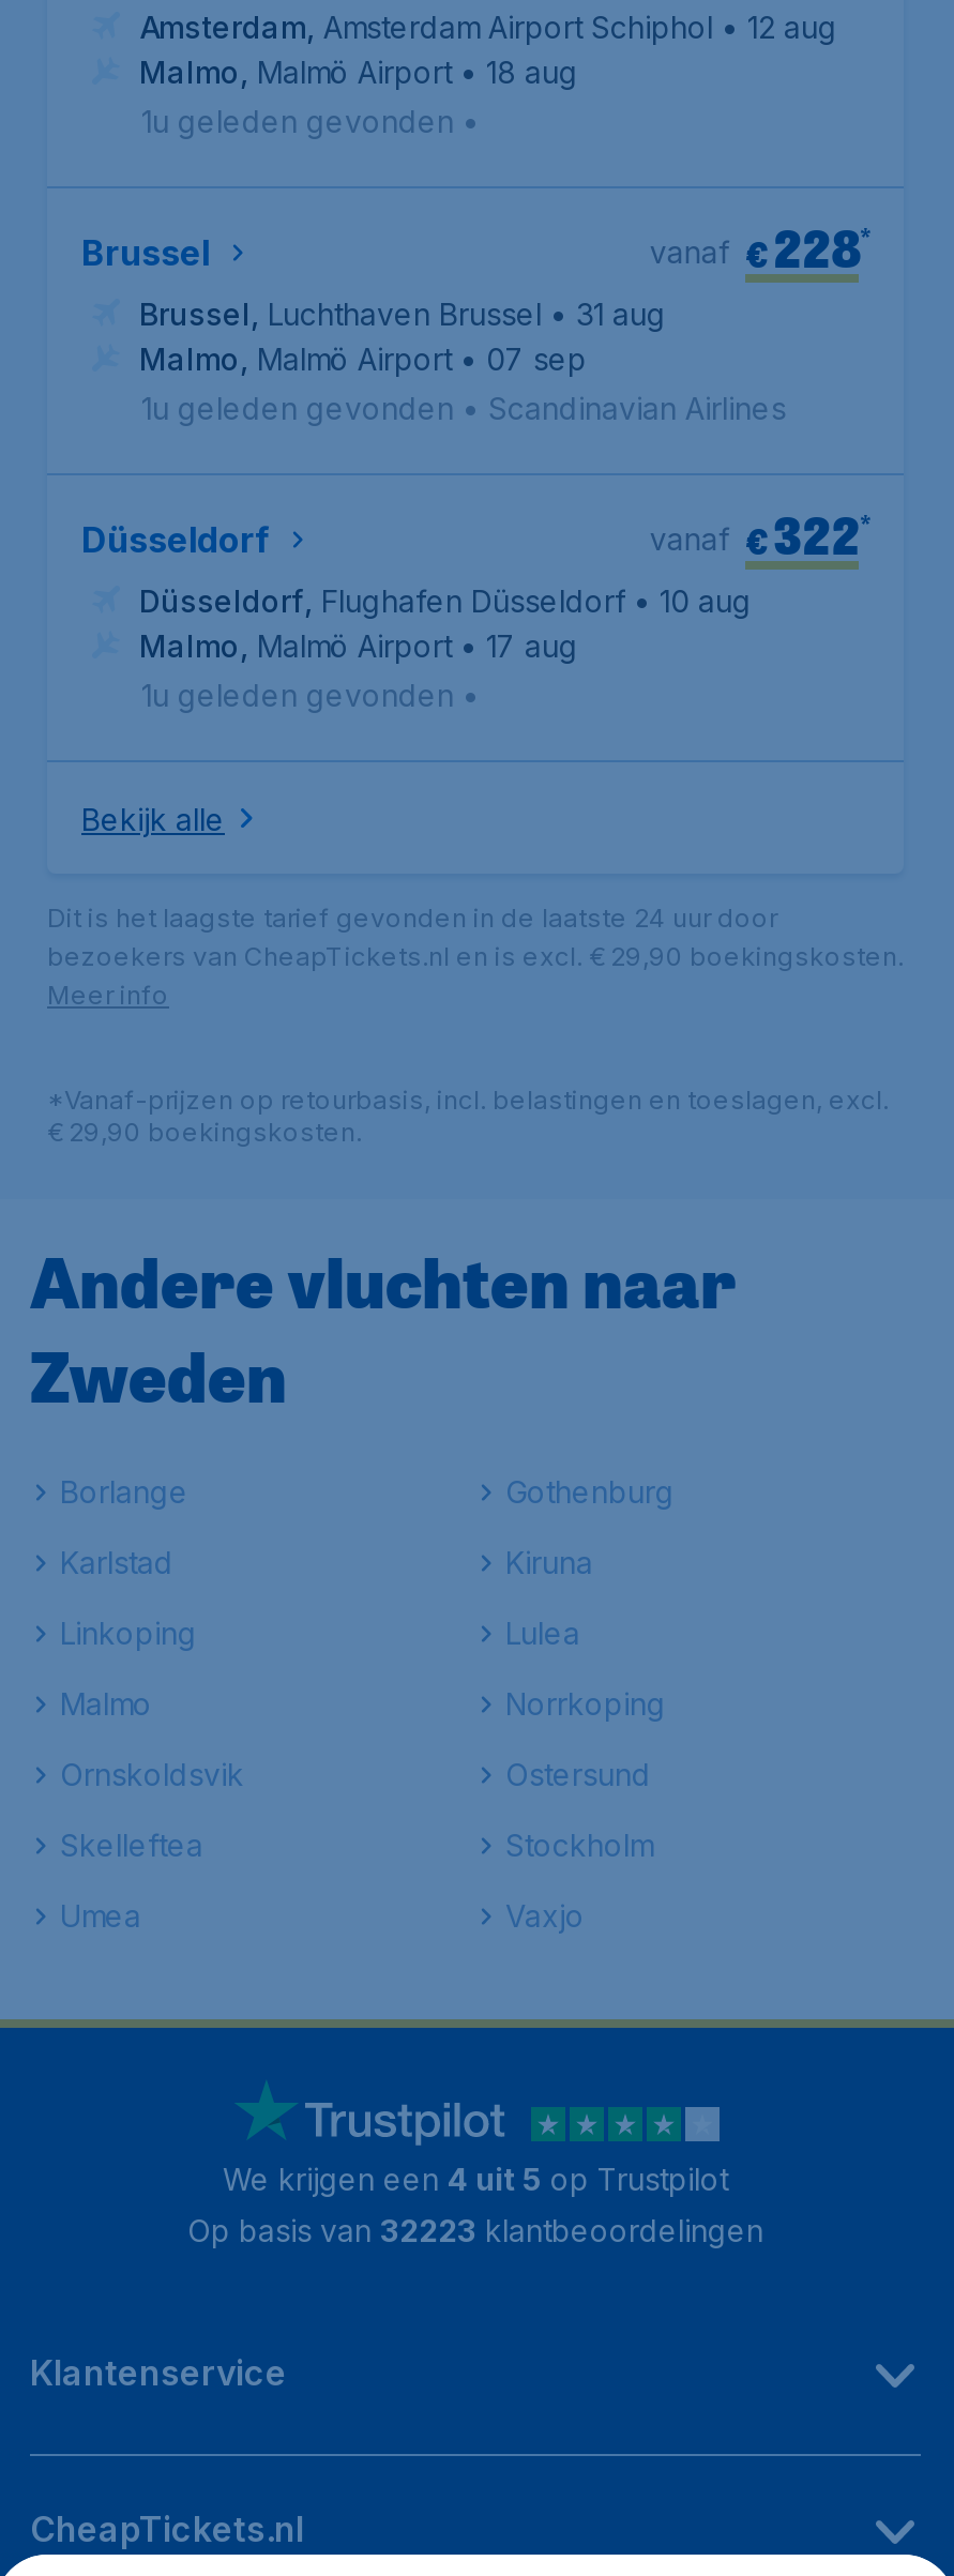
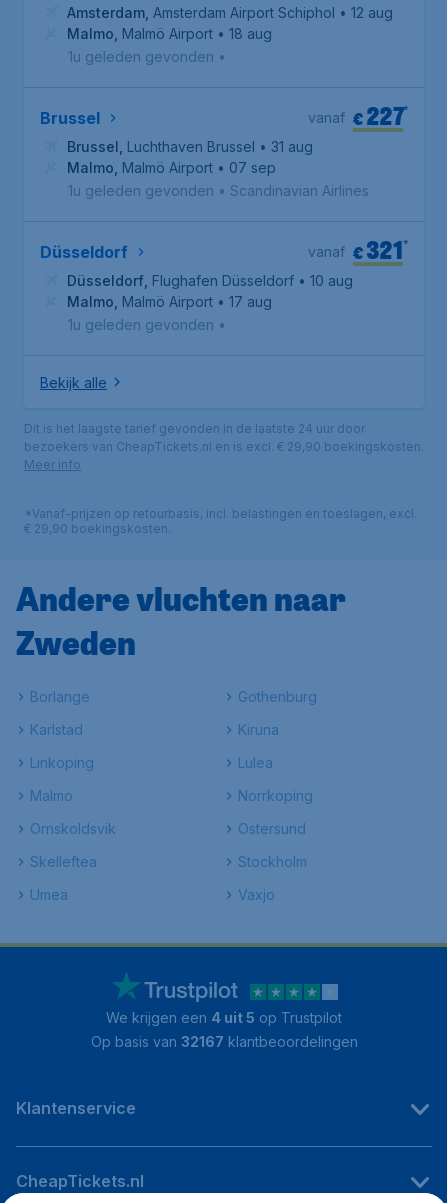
- vanaf € 228*
+ vanaf € 227*

- vanaf € 322*
+ vanaf € 321*

- Op basis van 32223 klantbeoordelingen
+ Op basis van 32167 klantbeoordelingen
